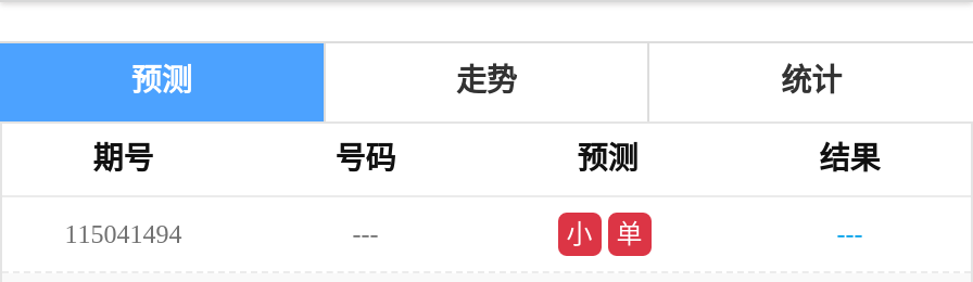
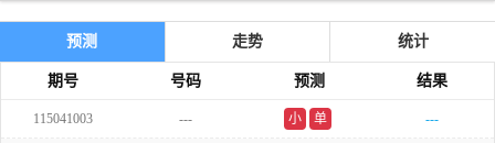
- 115041494
+ 115041003
